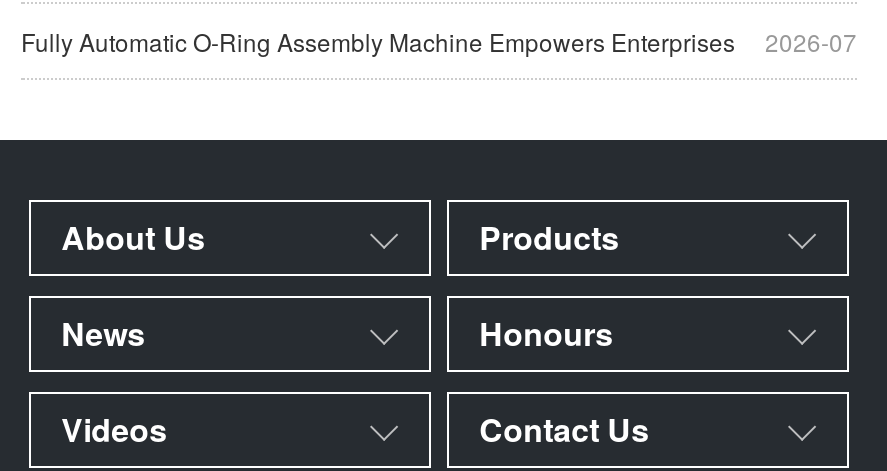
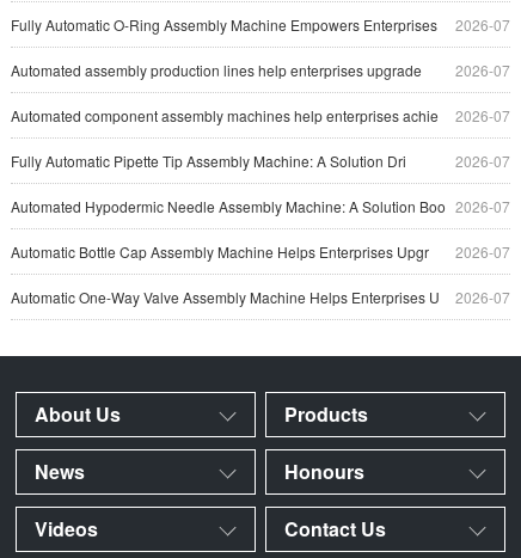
+ 2026-07
+ Automated assembly production lines help enterprises upgrade
+ 2026-07
+ Automated component assembly machines help enterprises achie
+ 2026-07
+ Fully Automatic Pipette Tip Assembly Machine: A Solution Dri
+ 2026-07
+ Automated Hypodermic Needle Assembly Machine: A Solution Boo
+ 2026-07
+ Automatic Bottle Cap Assembly Machine Helps Enterprises Upgr
+ 2026-07
+ Automatic One-Way Valve Assembly Machine Helps Enterprises U
